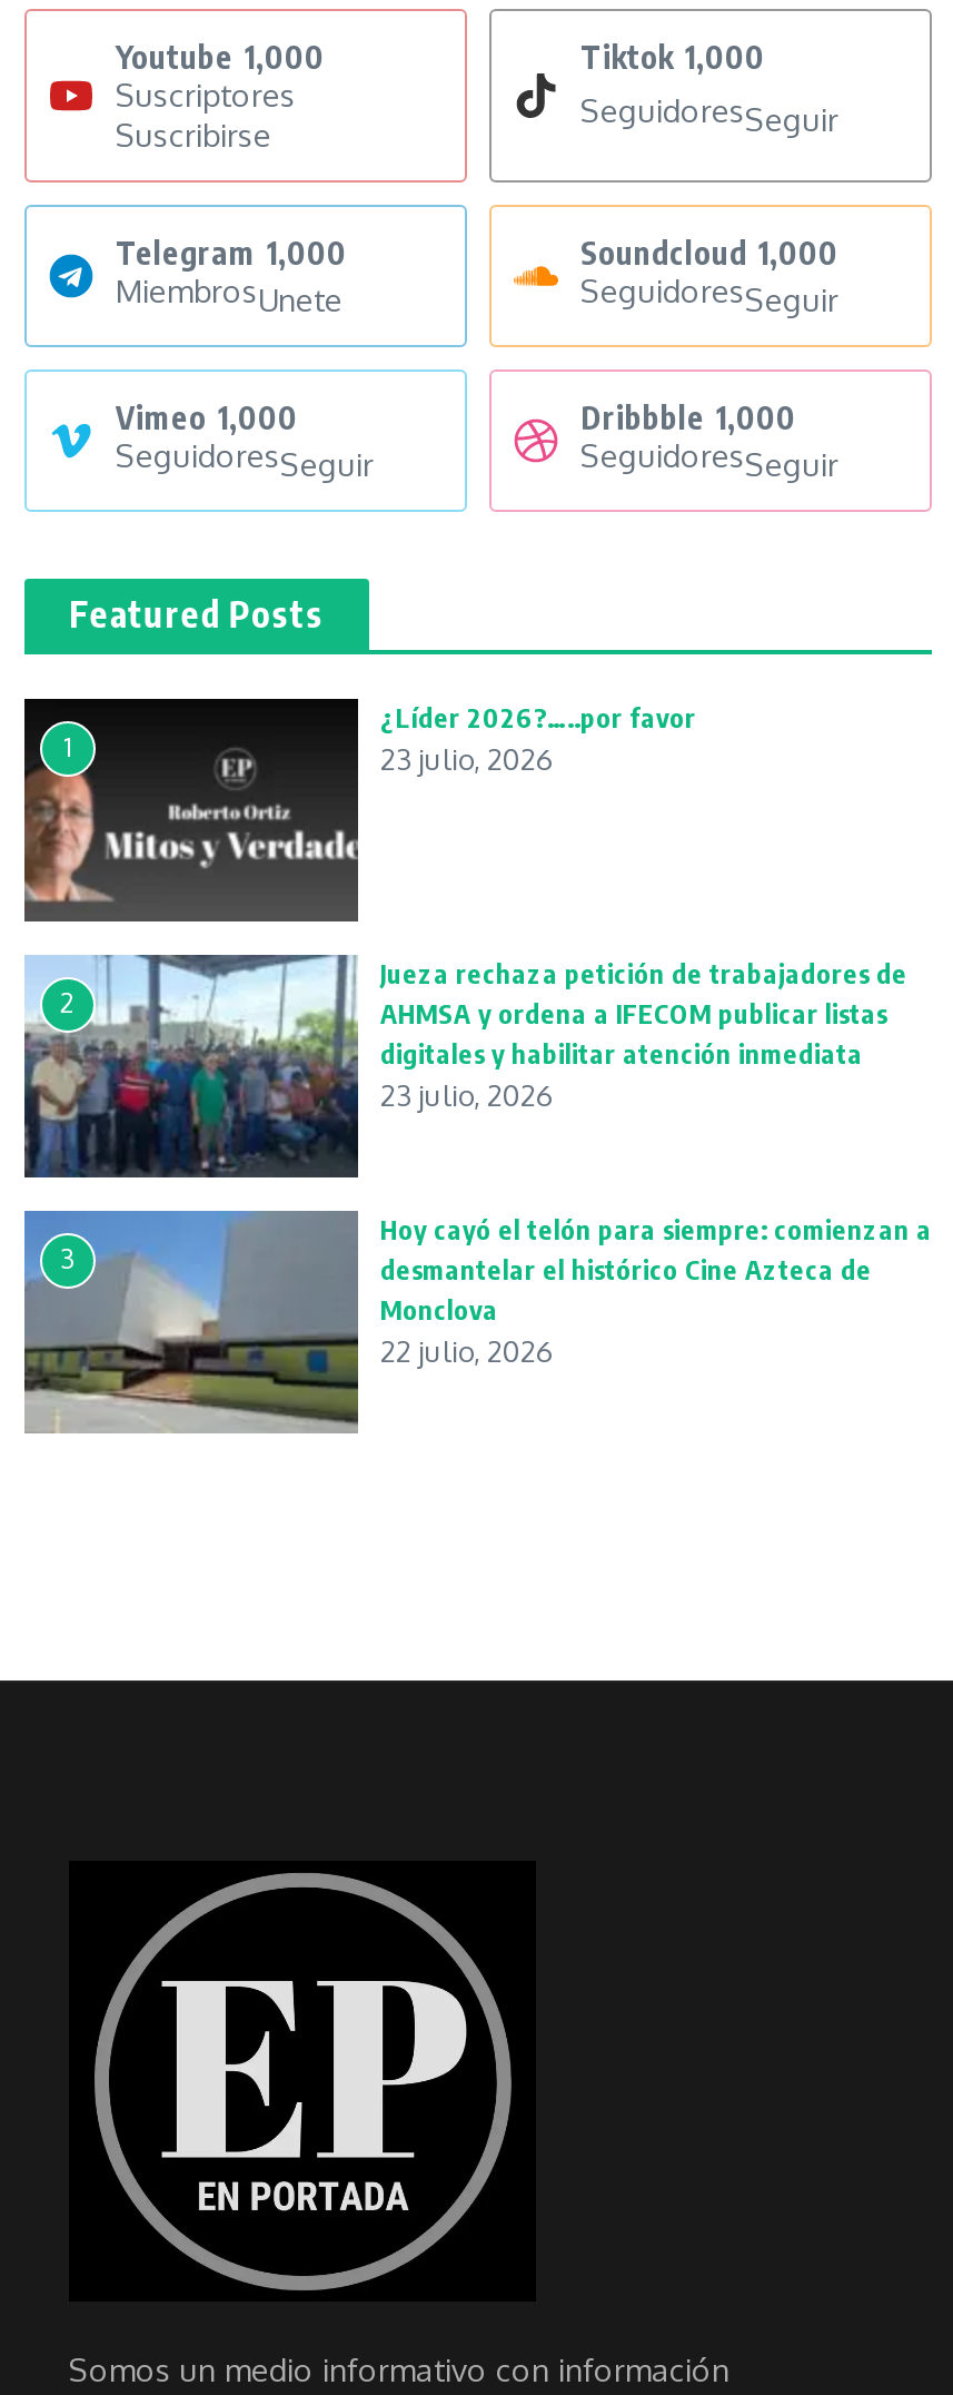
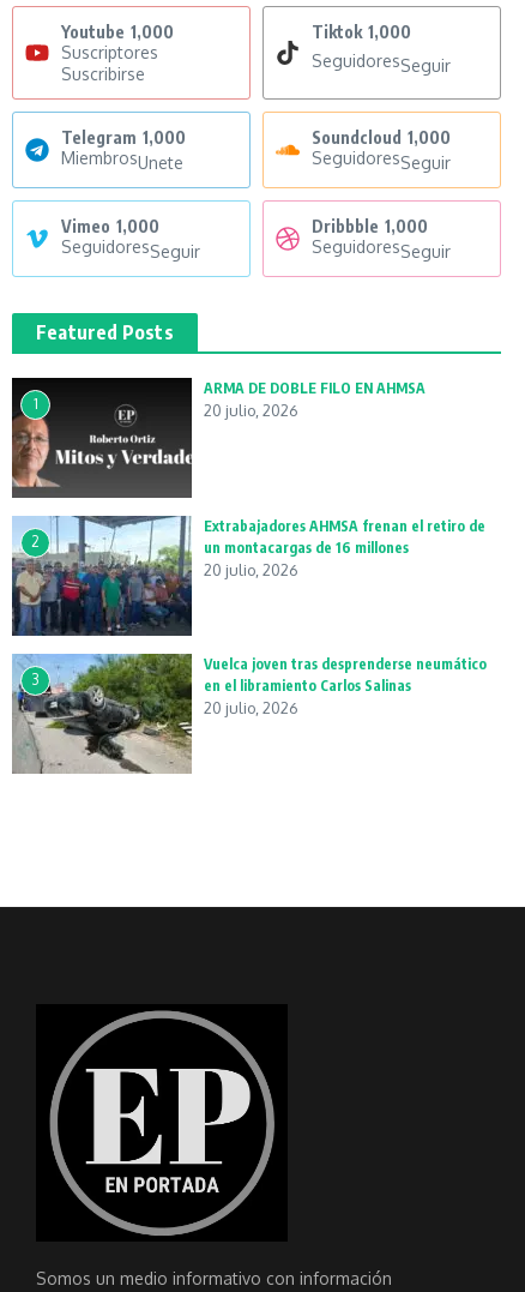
- ¿Líder 2026?…..por favor
- 23 julio, 2026
+ ARMA DE DOBLE FILO EN AHMSA
+ 20 julio, 2026

- Jueza rechaza petición de trabajadores de
- AHMSA y ordena a IFECOM publicar listas
- digitales y habilitar atención inmediata
- 23 julio, 2026
+ Extrabajadores AHMSA frenan el retiro de
+ un montacargas de 16 millones
+ 20 julio, 2026

- [image]
- Hoy cayó el telón para siempre: comienzan a
- desmantelar el histórico Cine Azteca de
- Monclova
- 22 julio, 2026
+ [image]
+ Vuelca joven tras desprenderse neumático
+ en el libramiento Carlos Salinas
+ 20 julio, 2026
